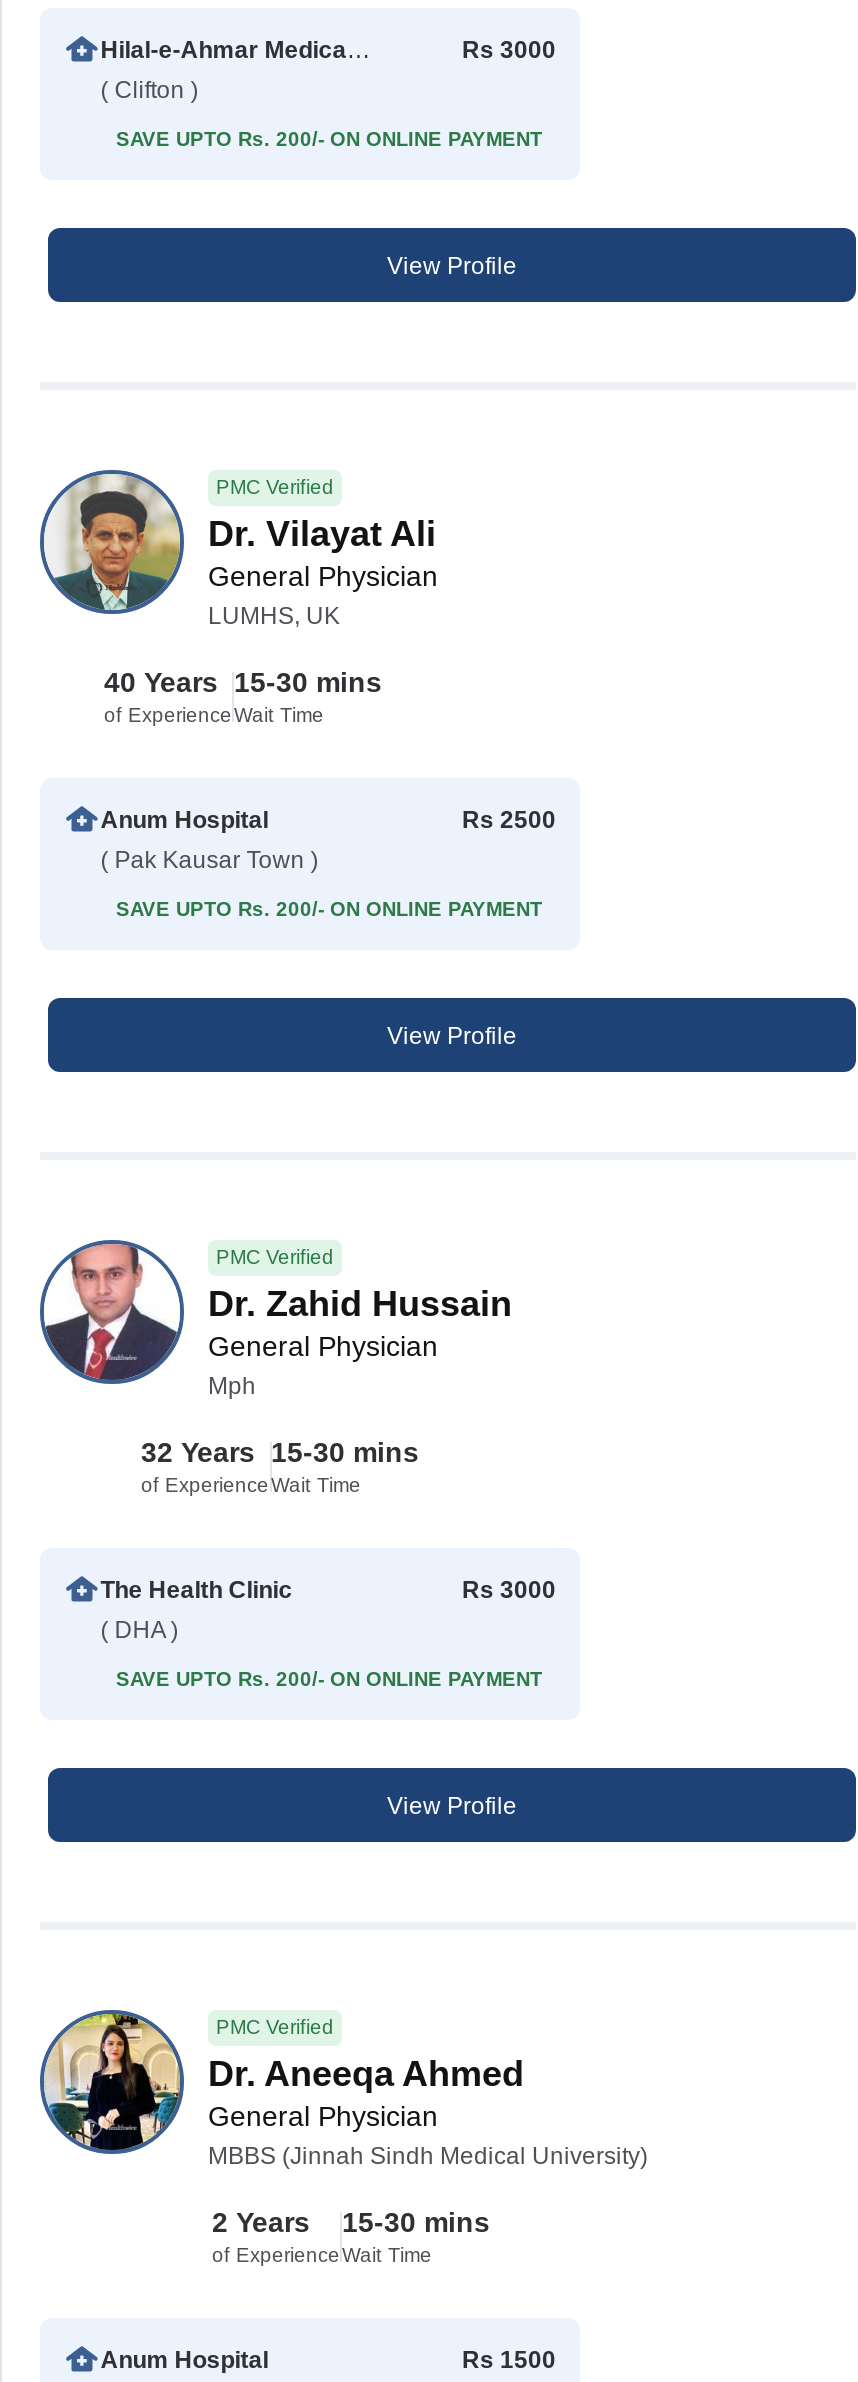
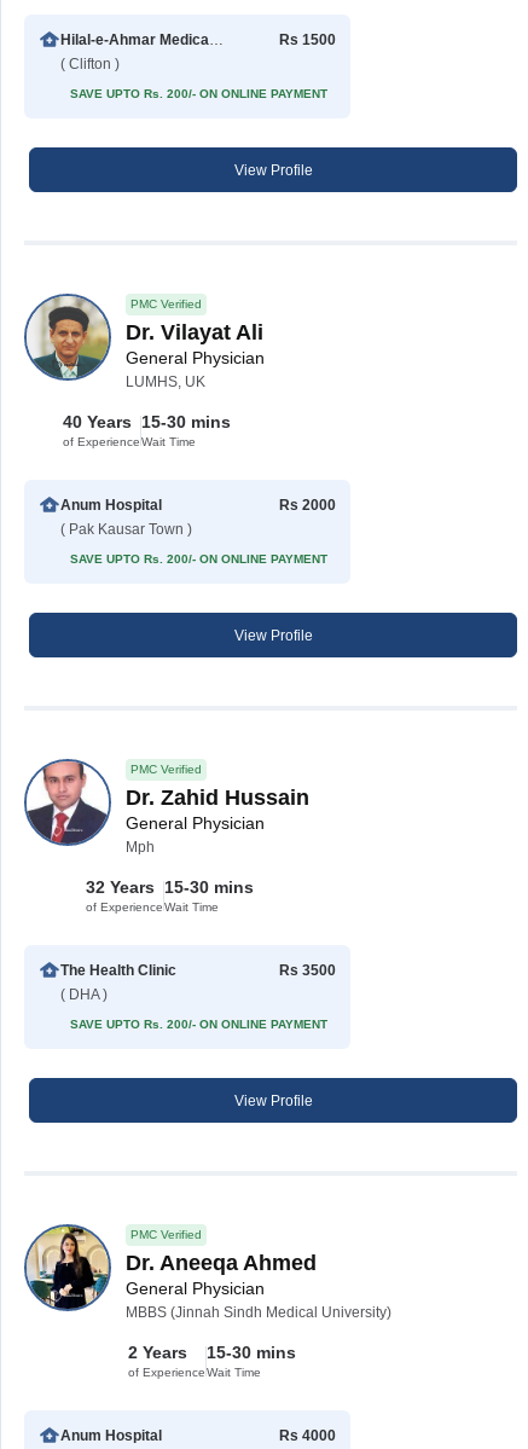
- Rs 3000
+ Rs 1500

- Rs 2500
+ Rs 2000

- Rs 3000
+ Rs 3500

- Rs 1500
+ Rs 4000
